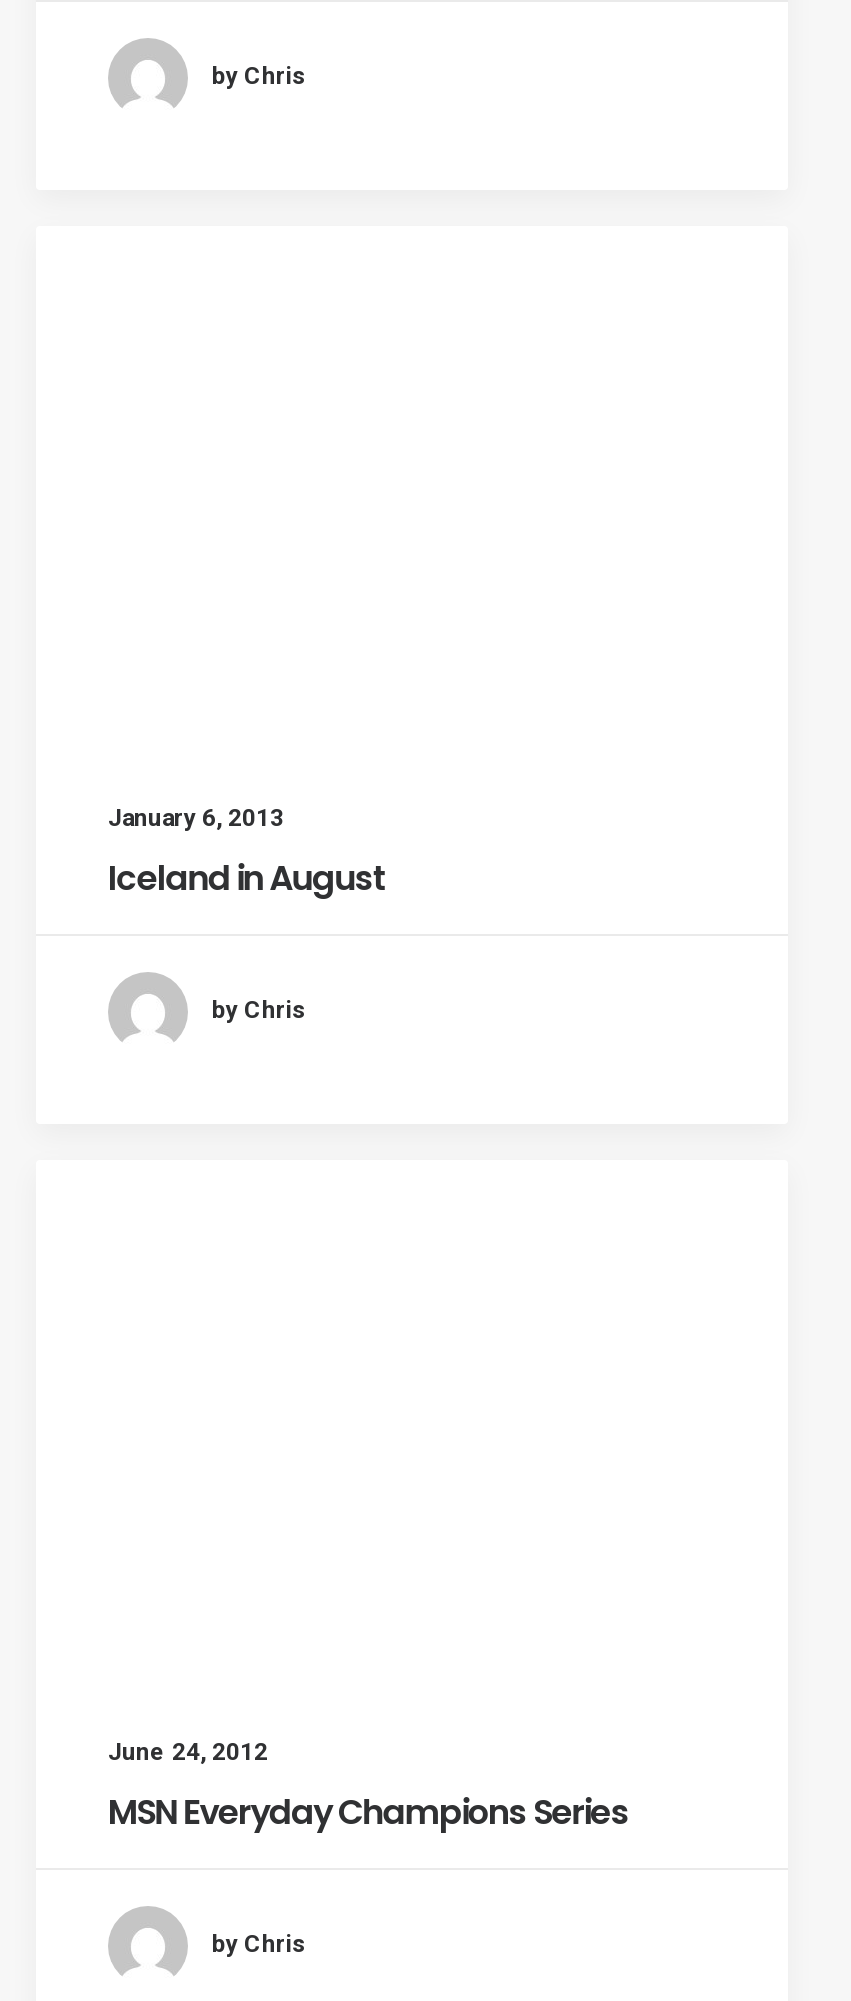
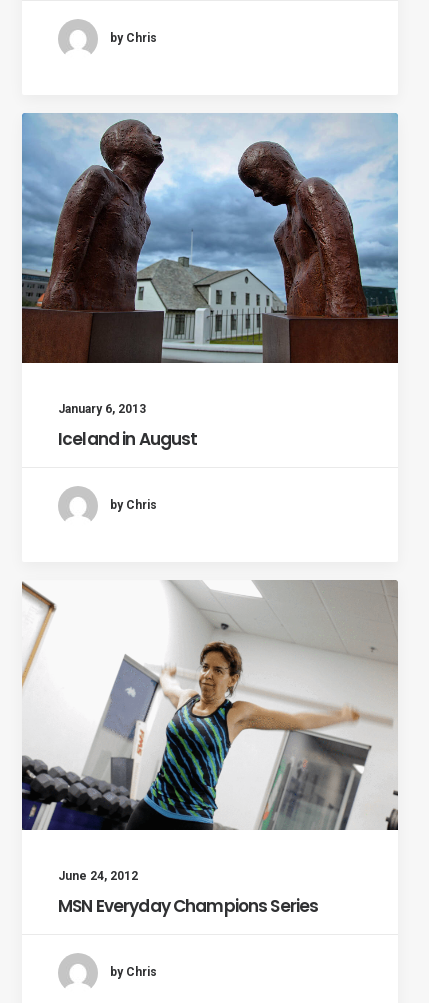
+ [image]

+ [image]
